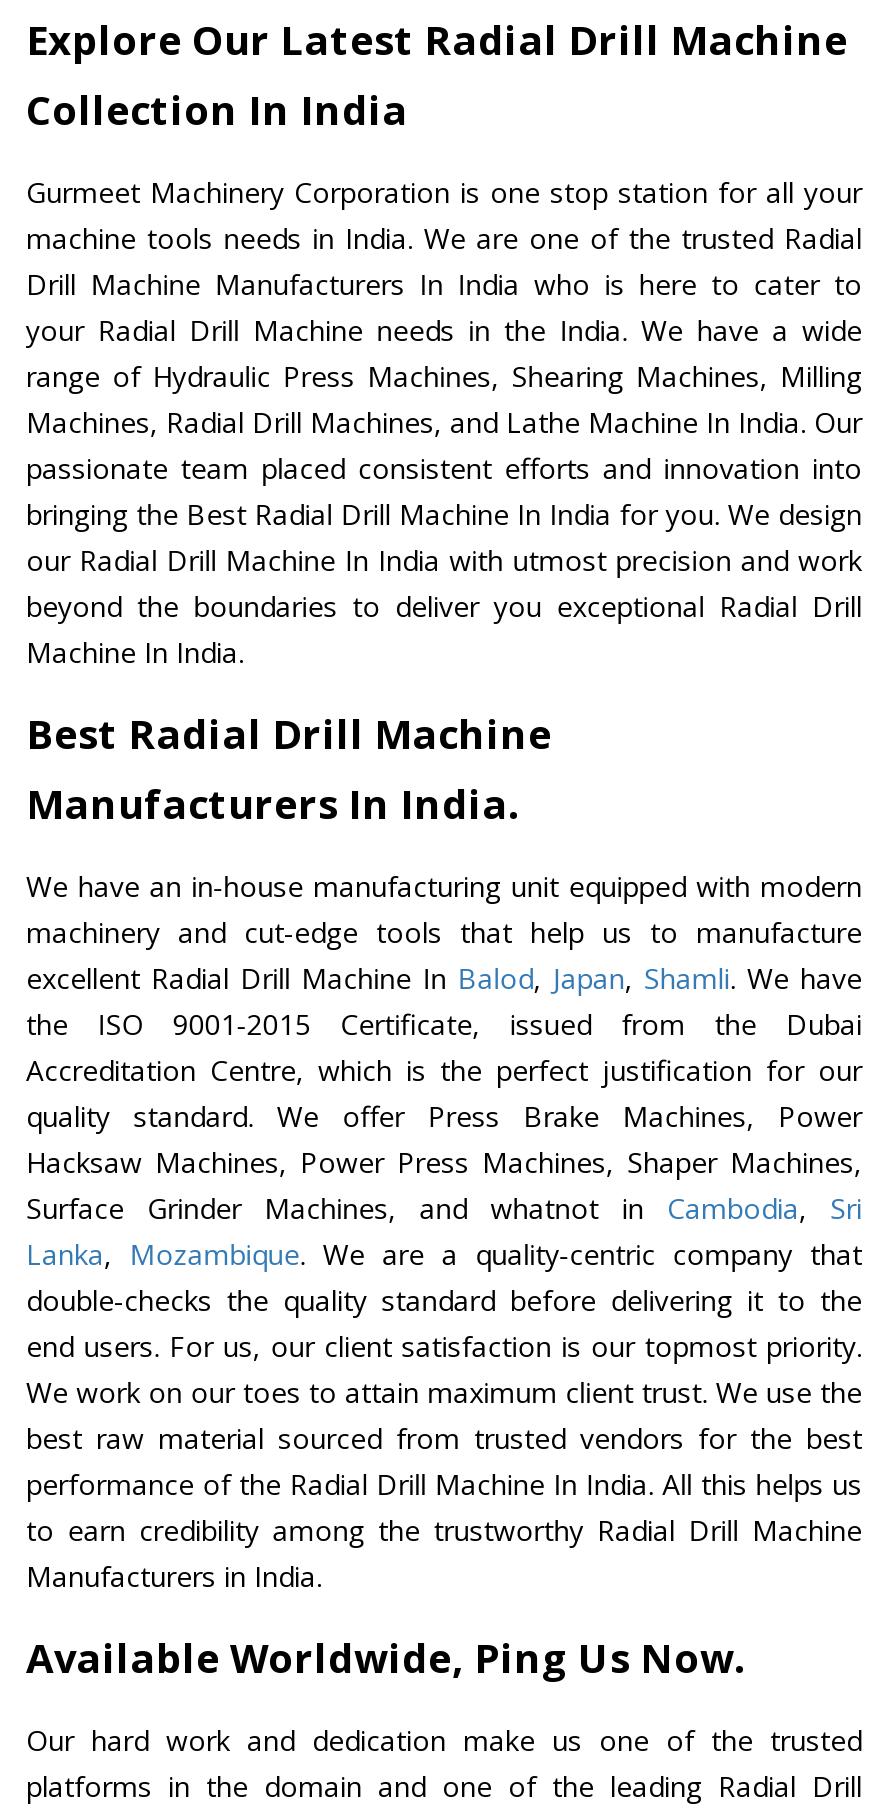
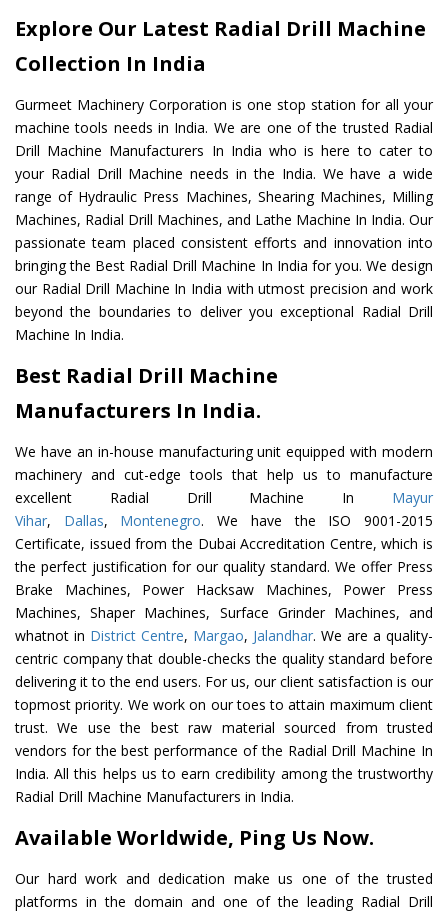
- excellent Radial Drill Machine In Balod, Japan, Shamli. We have
- the ISO 9001-2015 Certificate, issued from the Dubai
- Accreditation Centre, which is the perfect justification for our
- quality standard. We offer Press Brake Machines, Power
- Hacksaw Machines, Power Press Machines, Shaper Machines,
- Surface Grinder Machines, and whatnot in Cambodia, Sri
- Lanka, Mozambique. We are a quality-centric company that
- double-checks the quality standard before delivering it to the
- end users. For us, our client satisfaction is our topmost priority.
- We work on our toes to attain maximum client trust. We use the
- best raw material sourced from trusted vendors for the best
- performance of the Radial Drill Machine In India. All this helps us
- to earn credibility among the trustworthy Radial Drill Machine
- Manufacturers in India.
+ excellent Radial Drill Machine In Mayur
+ Vihar, Dallas, Montenegro. We have the ISO 9001-2015
+ Certificate, issued from the Dubai Accreditation Centre, which is
+ the perfect justification for our quality standard. We offer Press
+ Brake Machines, Power Hacksaw Machines, Power Press
+ Machines, Shaper Machines, Surface Grinder Machines, and
+ whatnot in District Centre, Margao, Jalandhar. We are a quality-
+ centric company that double-checks the quality standard before
+ delivering it to the end users. For us, our client satisfaction is our
+ topmost priority. We work on our toes to attain maximum client
+ trust. We use the best raw material sourced from trusted
+ vendors for the best performance of the Radial Drill Machine In
+ India. All this helps us to earn credibility among the trustworthy
+ Radial Drill Machine Manufacturers in India.
